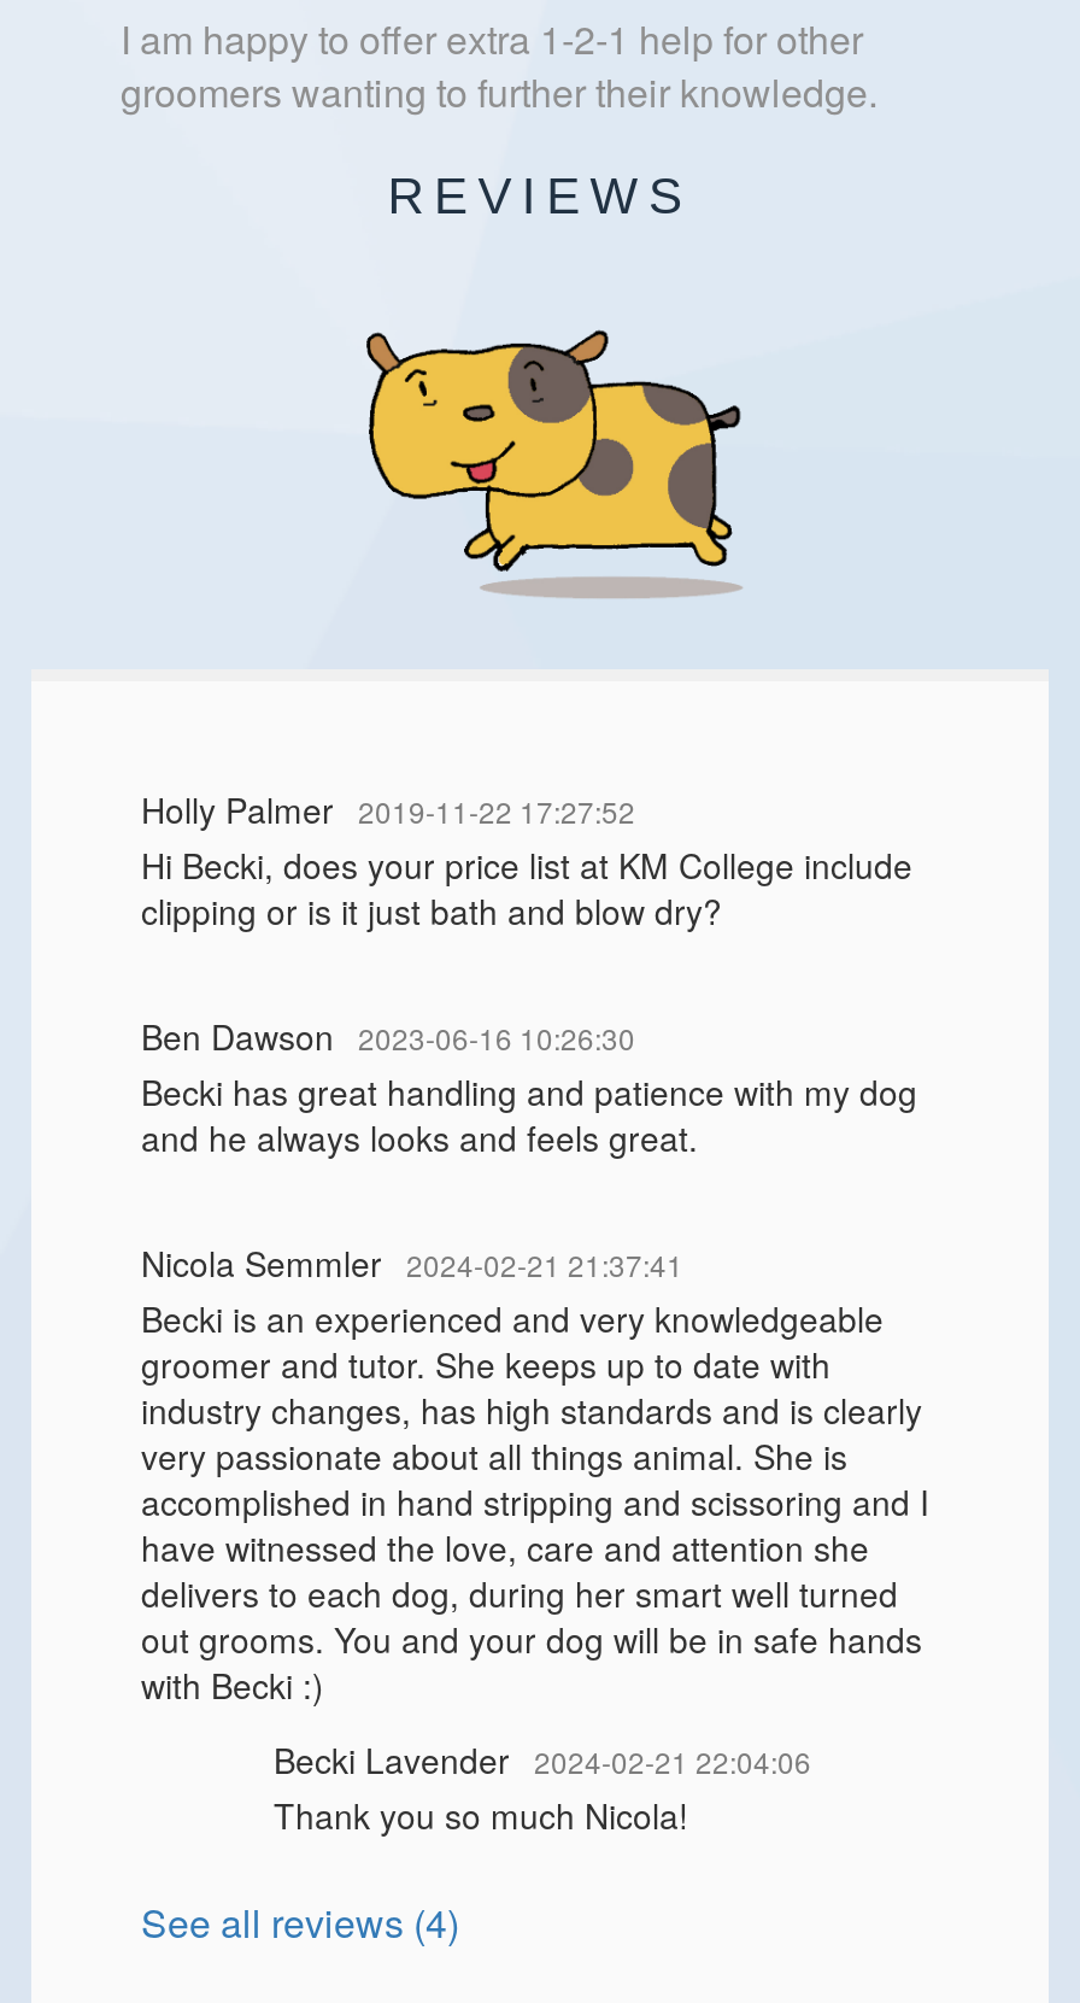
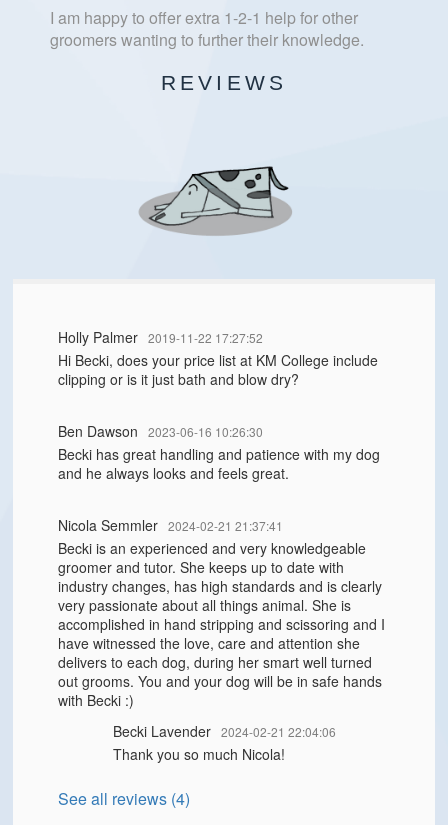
- [image]
+ [image]
